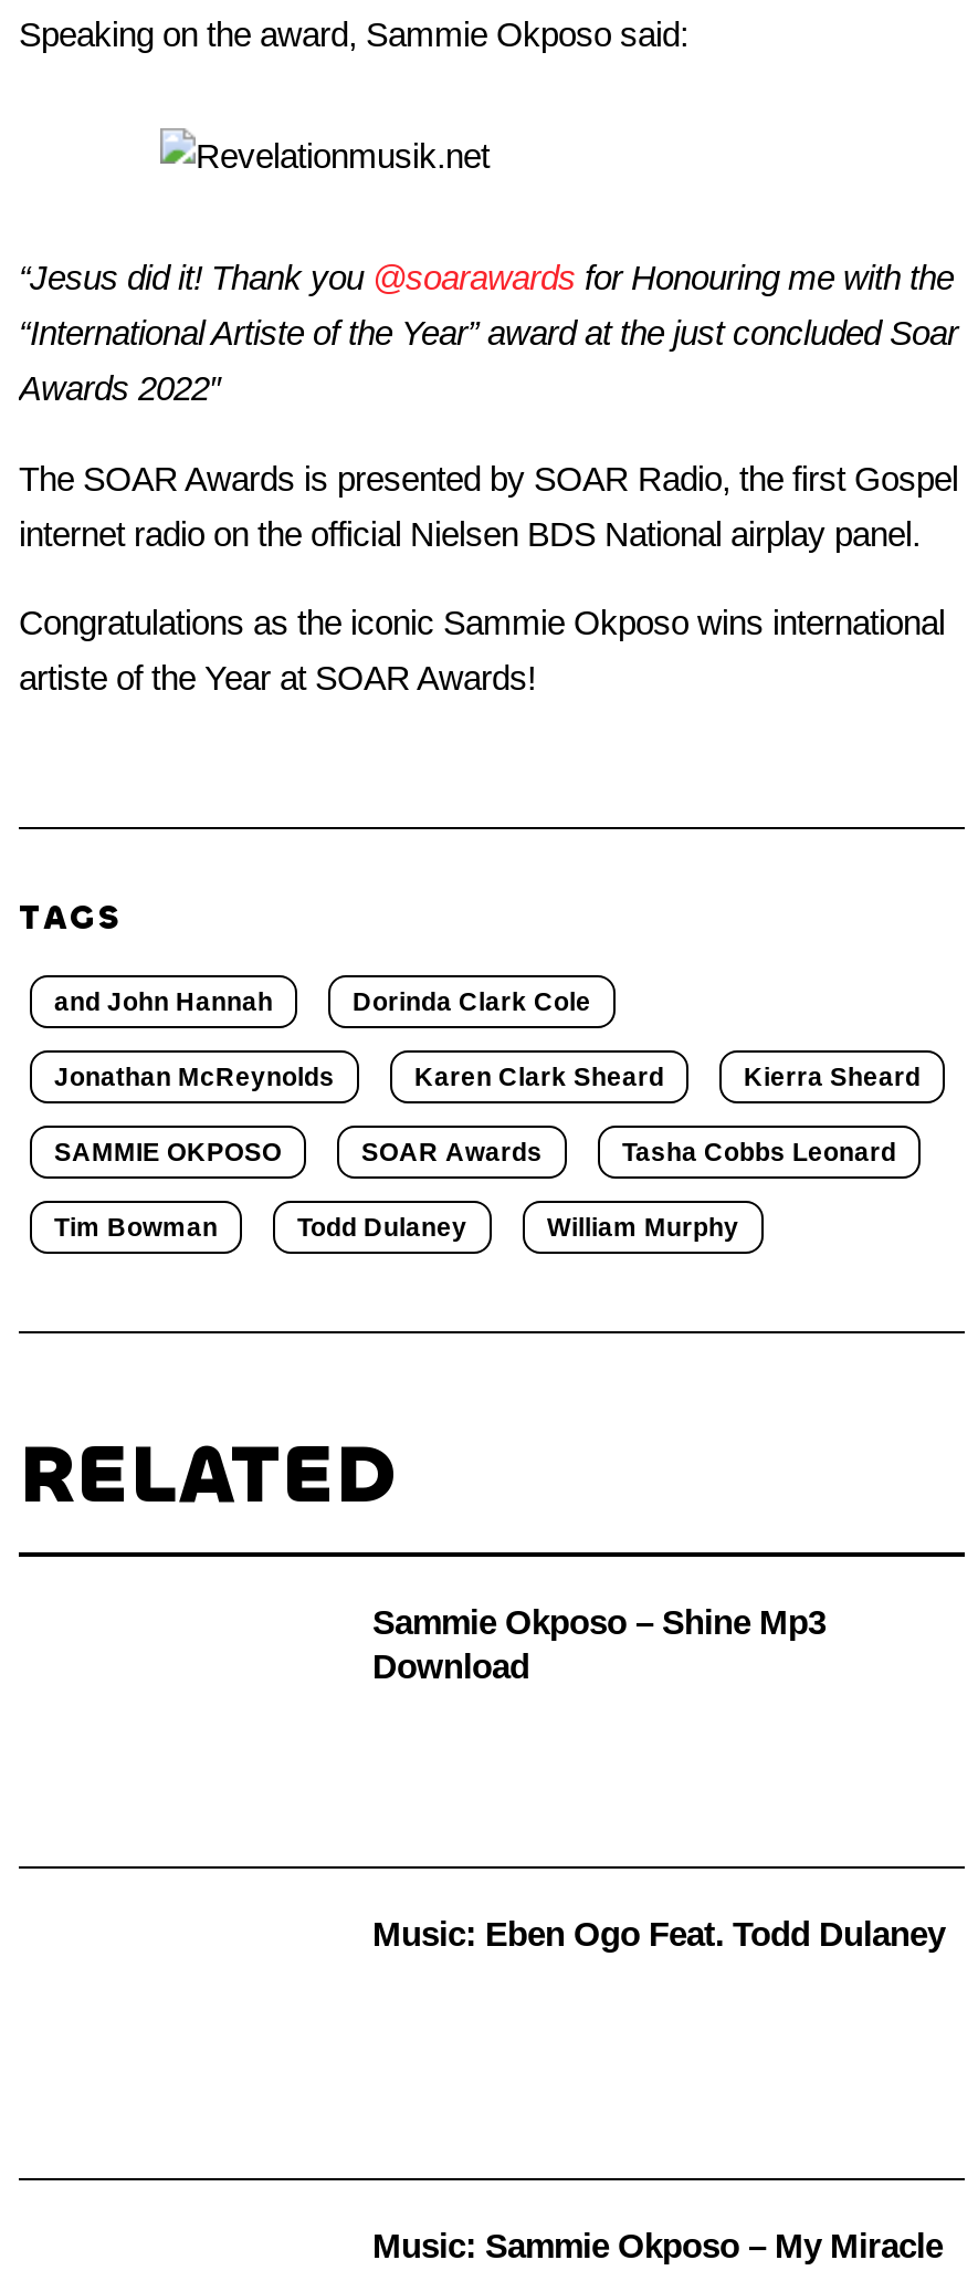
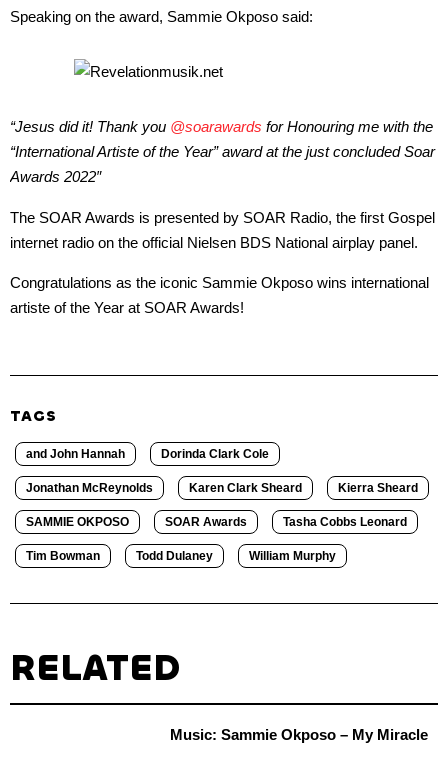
- Sammie Okposo – Shine Mp3
- Download

- Music: Eben Ogo Feat. Todd Dulaney
